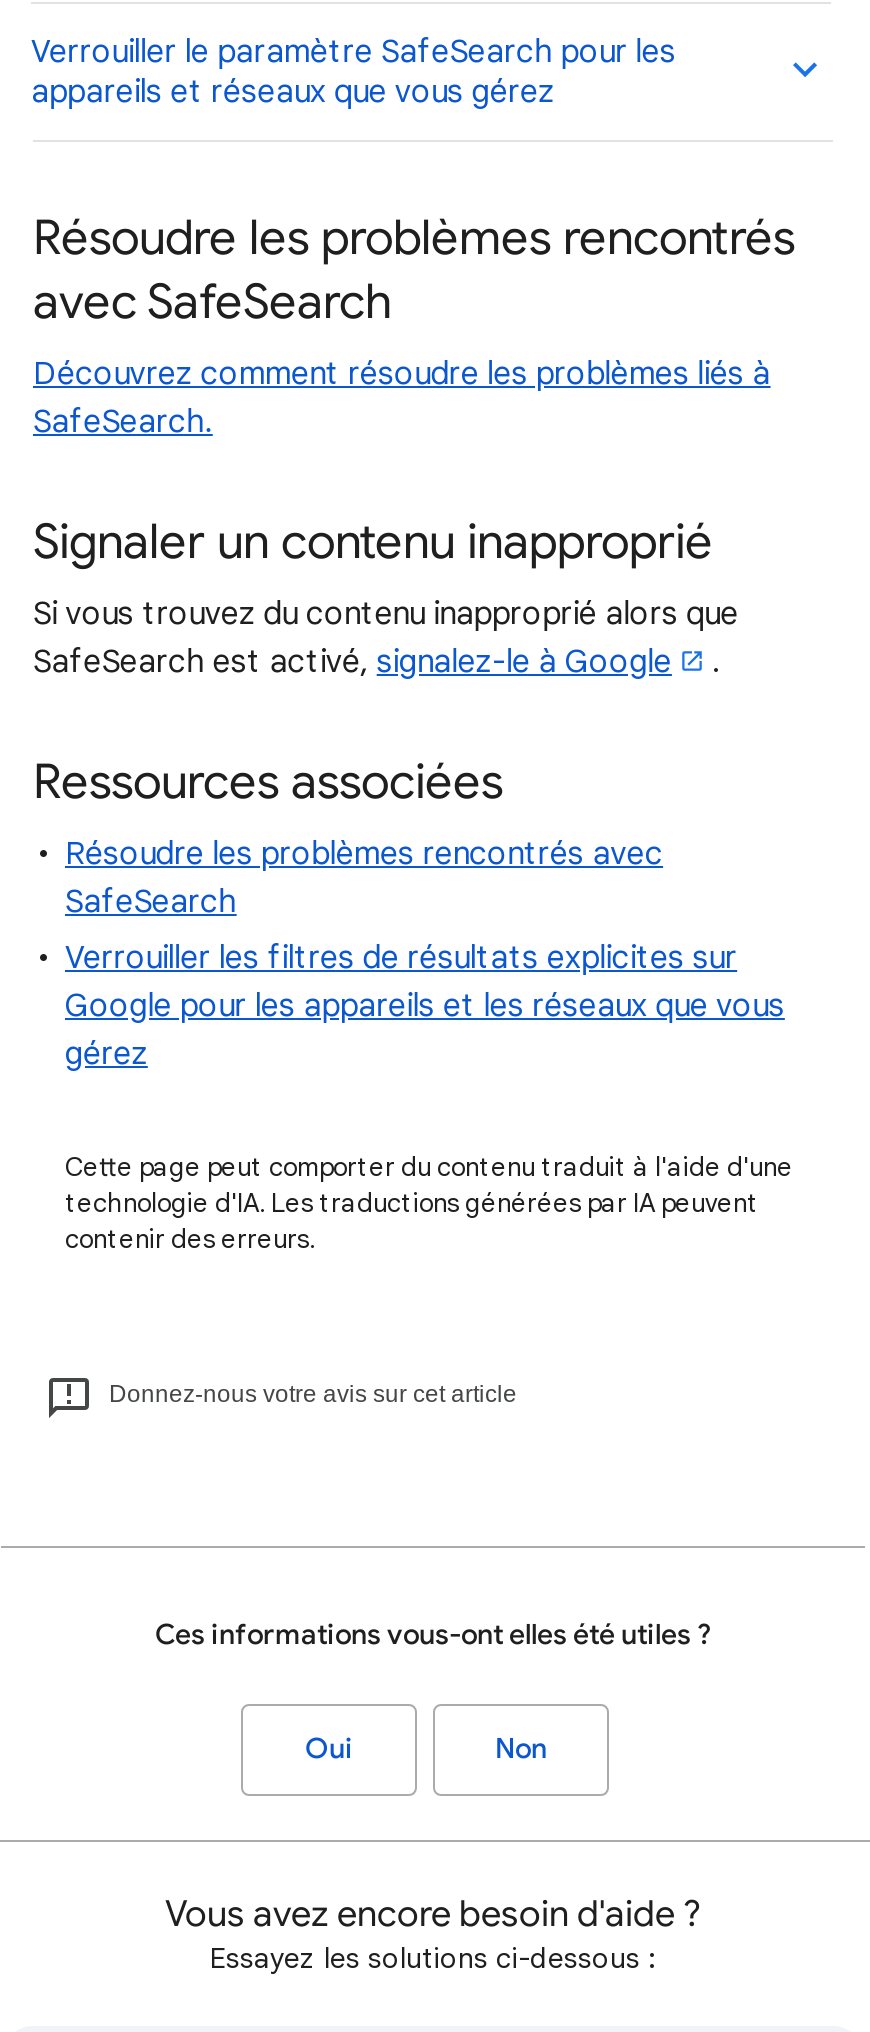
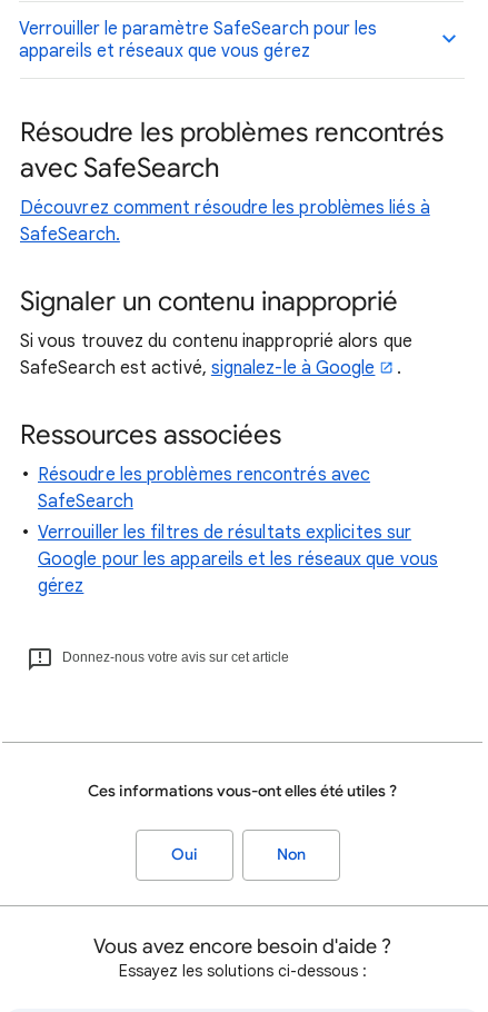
- Cette page peut comporter du contenu traduit à l'aide d'une
- technologie d'IA. Les traductions générées par IA peuvent
- contenir des erreurs.
